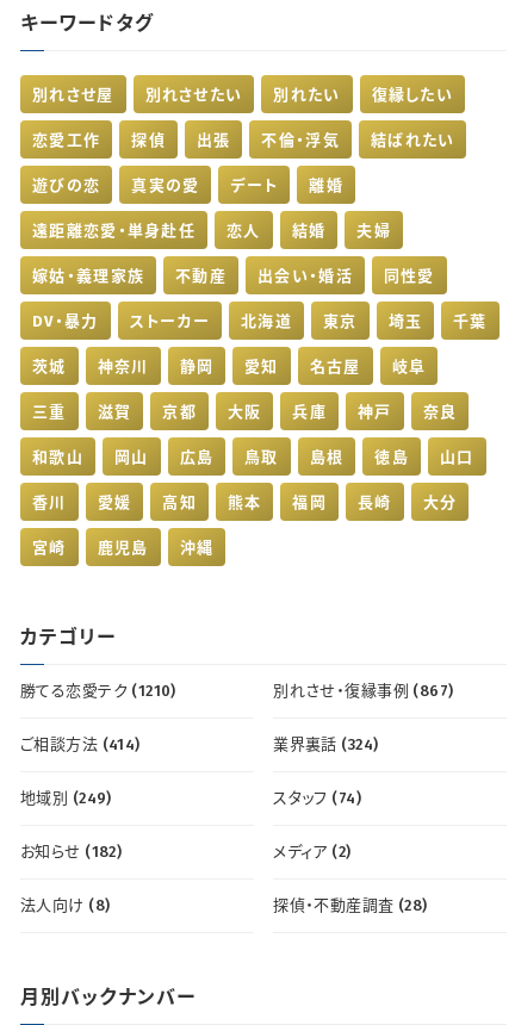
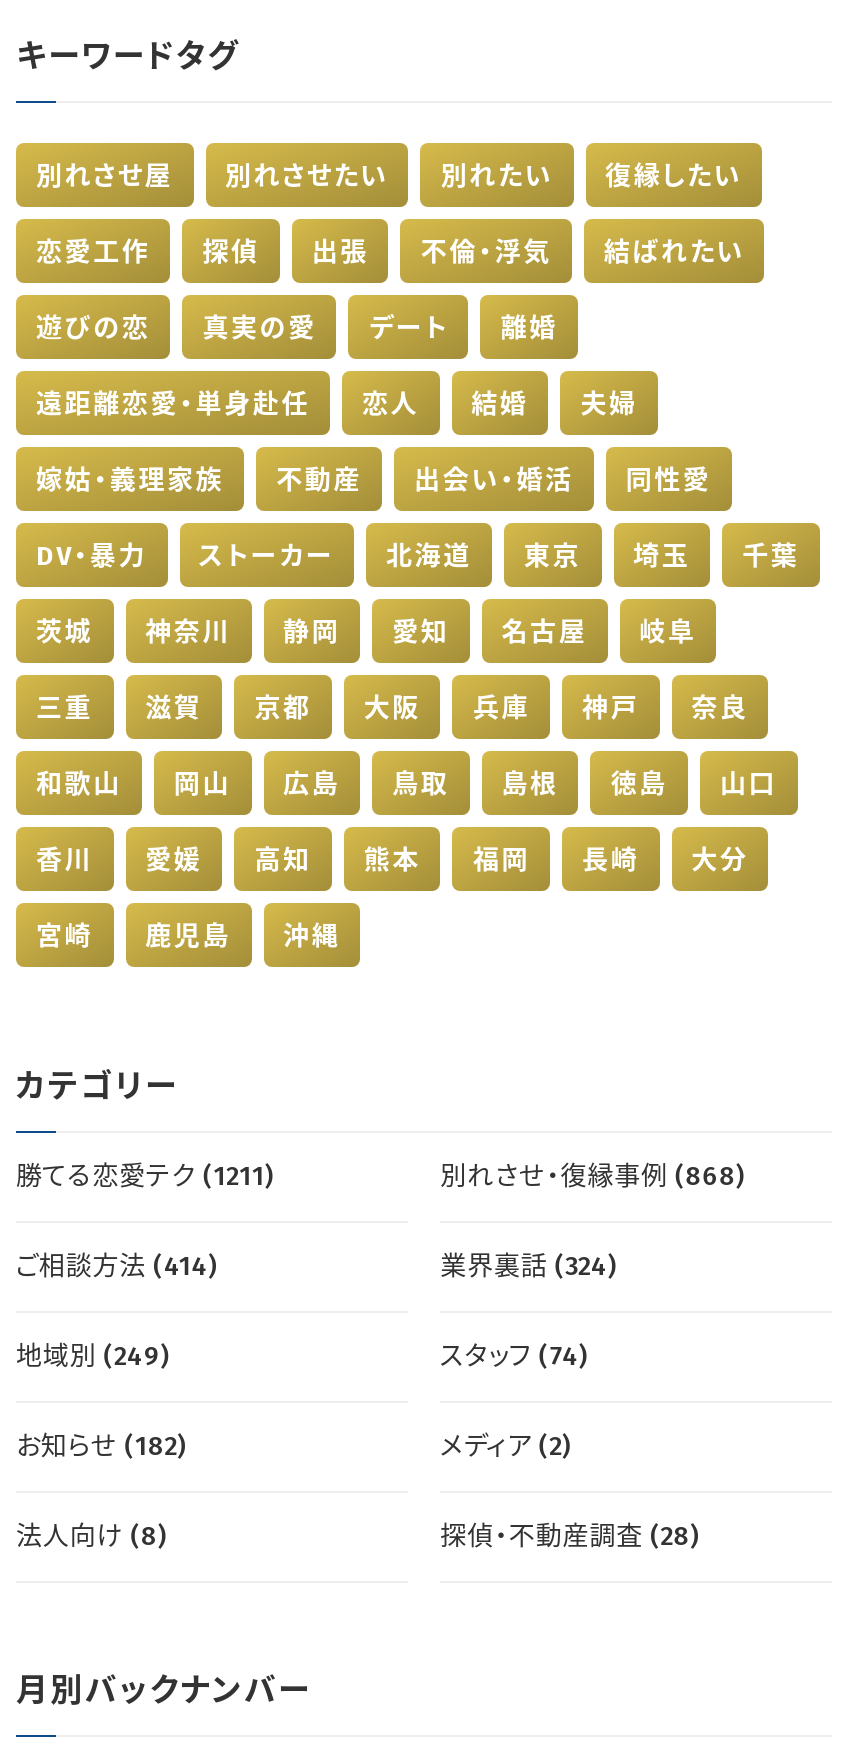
- 勝てる恋愛テク (1210)
+ 勝てる恋愛テク (1211)

- 別れさせ・復縁事例 (867)
+ 別れさせ・復縁事例 (868)
